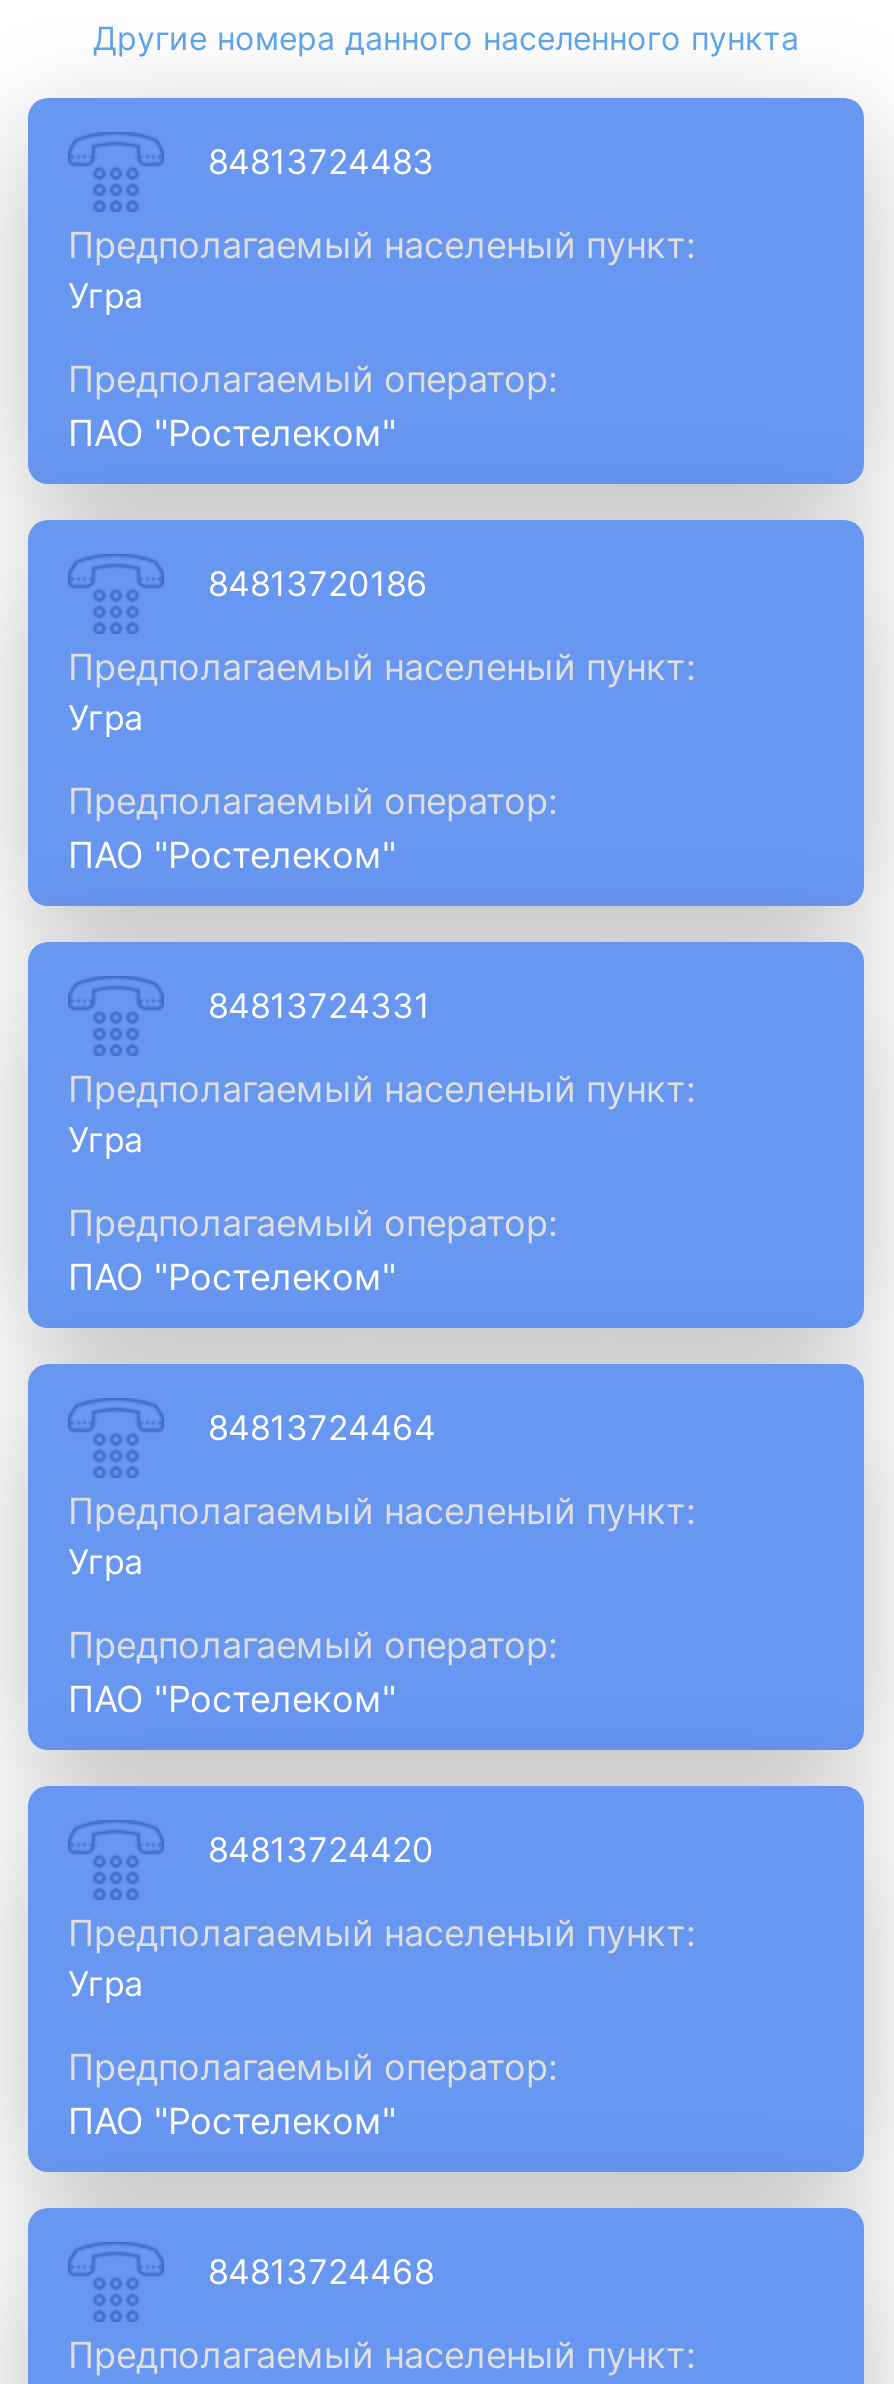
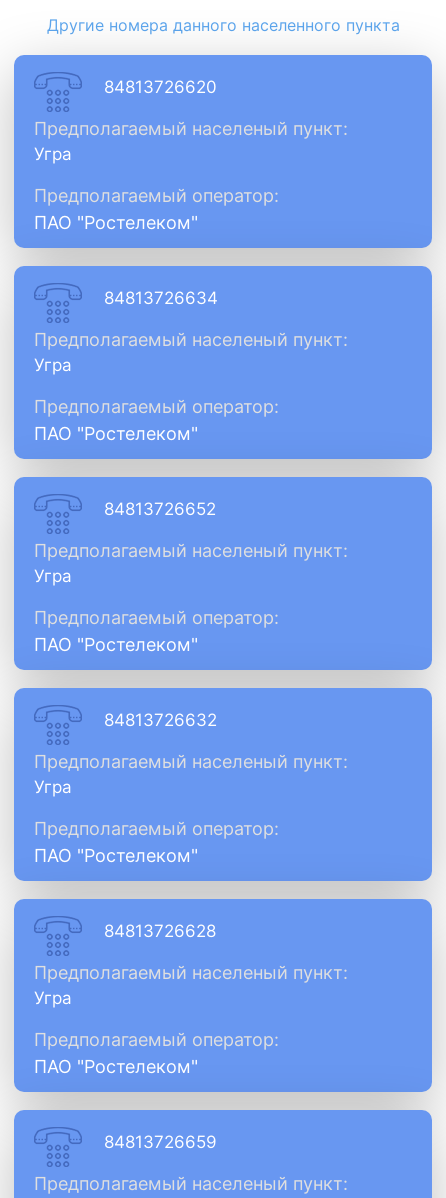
- 84813724483
+ 84813726620

- 84813720186
+ 84813726634

- 84813724331
+ 84813726652

- 84813724464
+ 84813726632

- 84813724420
+ 84813726628

- 84813724468
+ 84813726659
